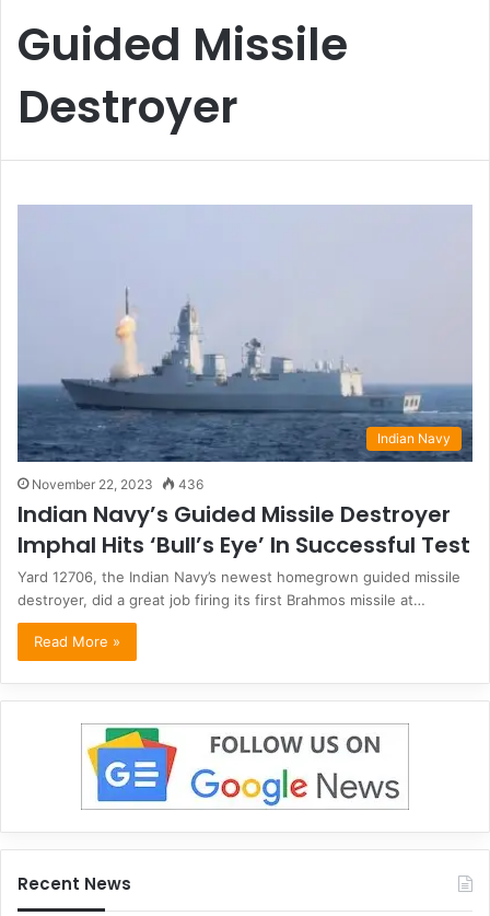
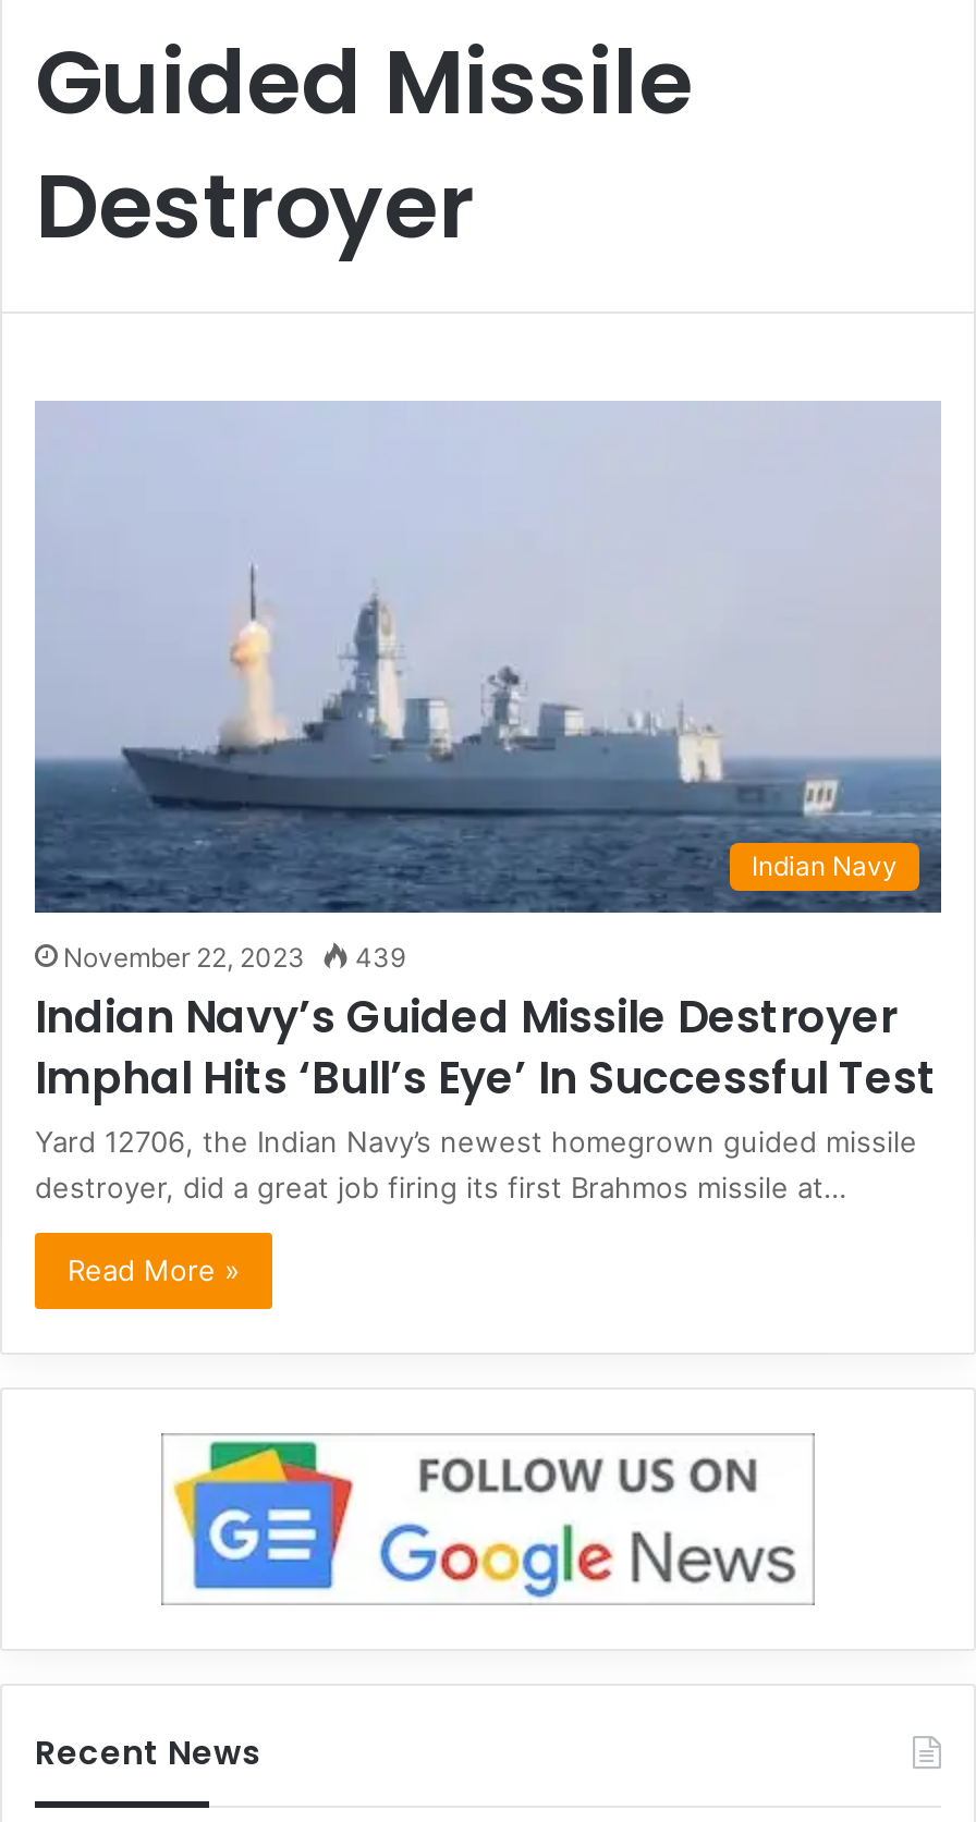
- November 22, 2023 436
+ November 22, 2023 439
